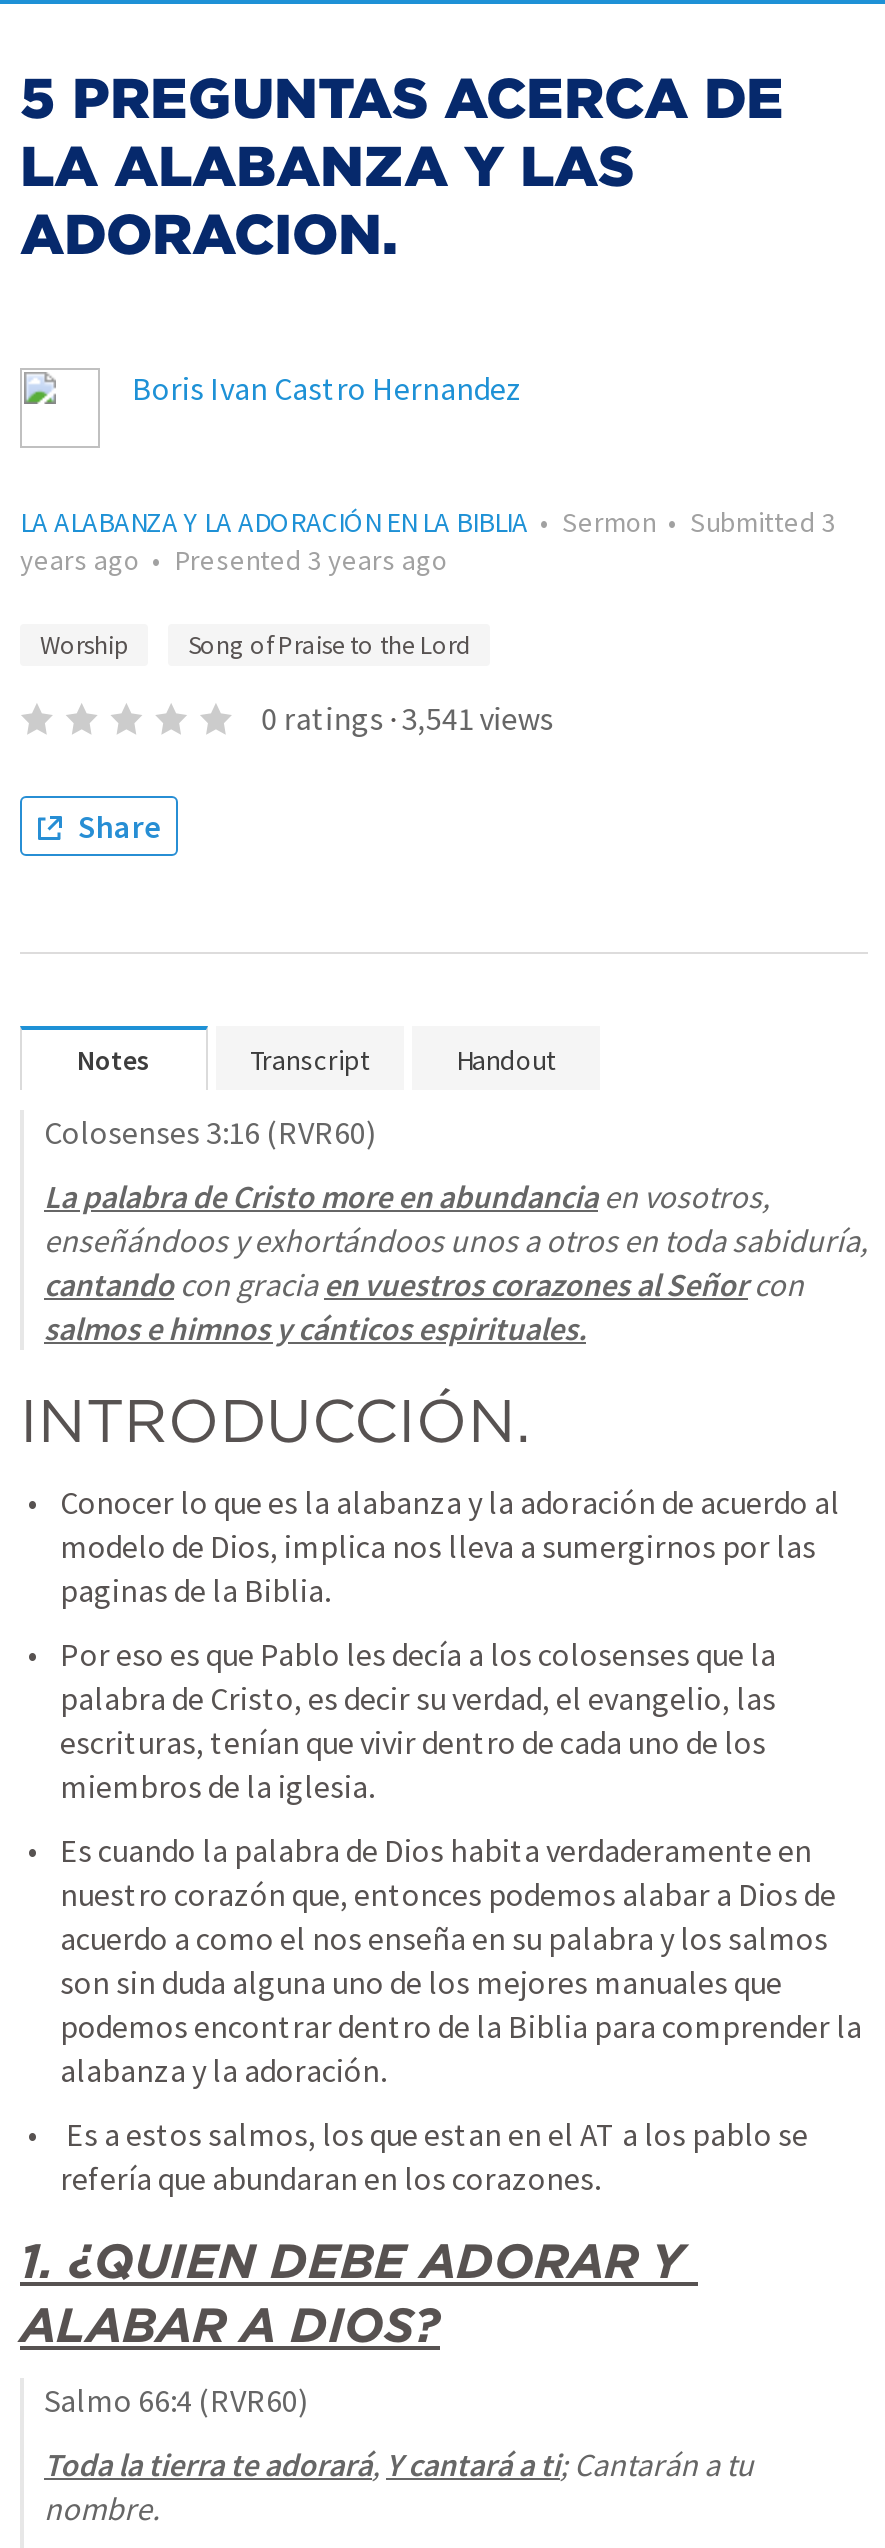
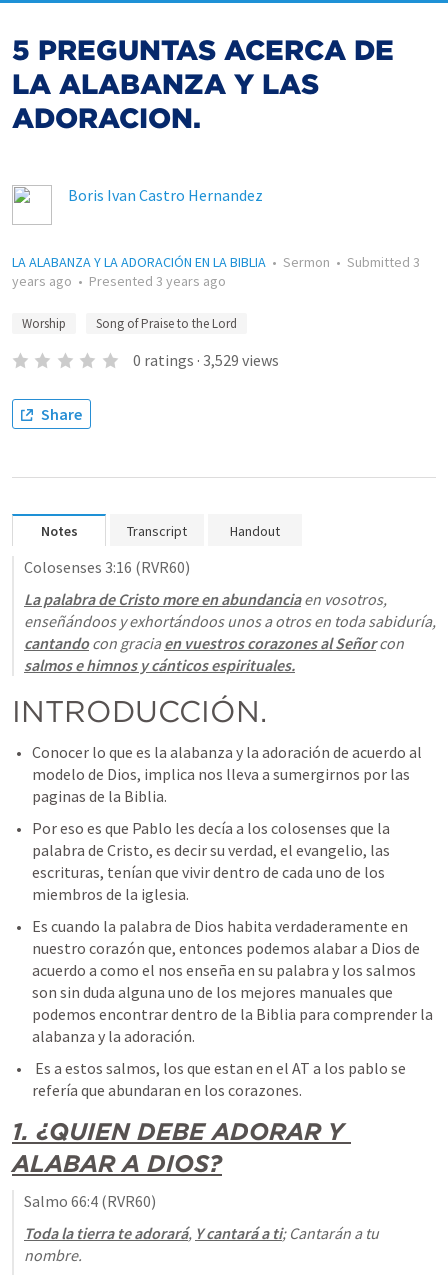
- 0 ratings · 3,541 views
+ 0 ratings · 3,529 views
